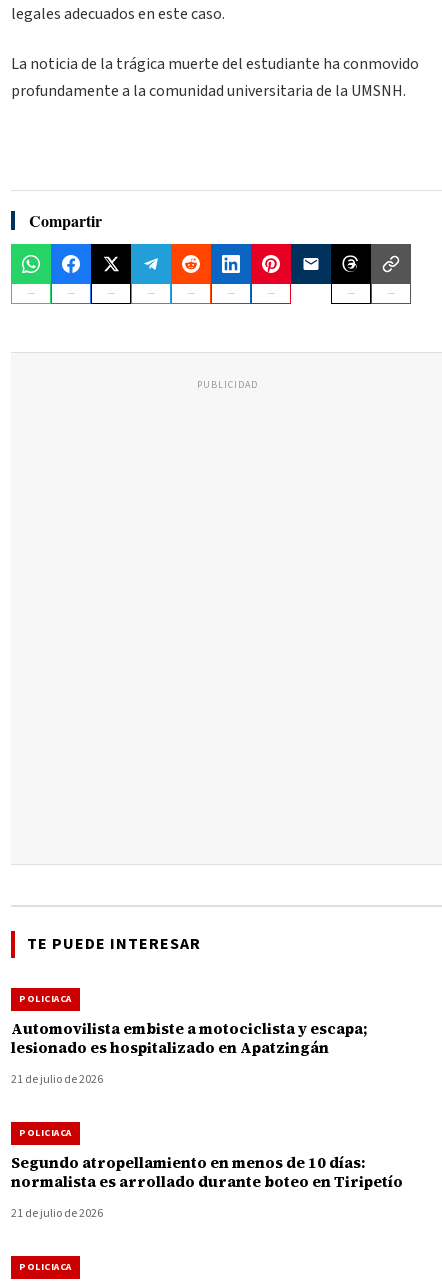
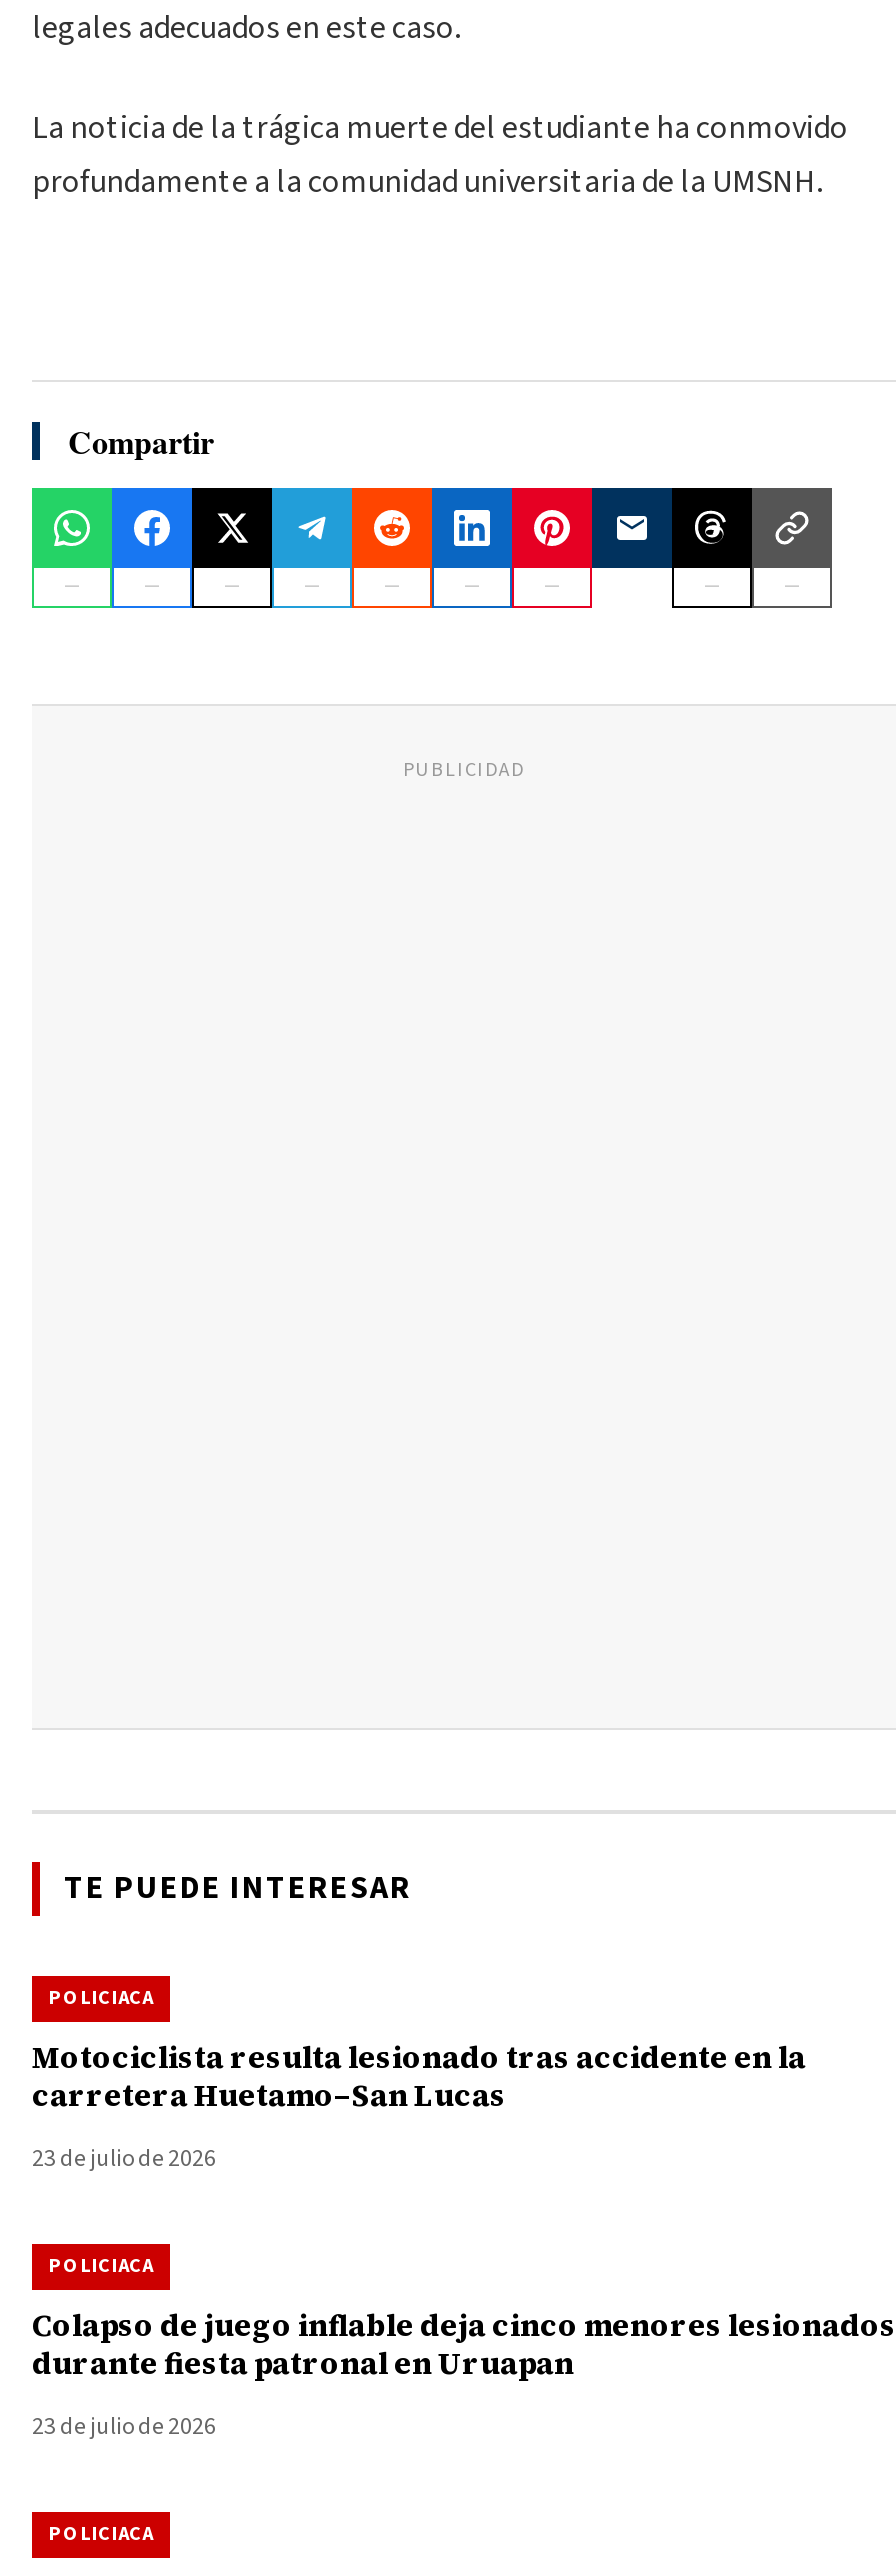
- Automovilista embiste a motociclista y escapa;
- lesionado es hospitalizado en Apatzingán
+ Motociclista resulta lesionado tras accidente en la
+ carretera Huetamo–San Lucas

- 21 de julio de 2026
+ 23 de julio de 2026

- Segundo atropellamiento en menos de 10 días:
- normalista es arrollado durante boteo en Tiripetío
+ Colapso de juego inflable deja cinco menores lesionados
+ durante fiesta patronal en Uruapan

- 21 de julio de 2026
+ 23 de julio de 2026
